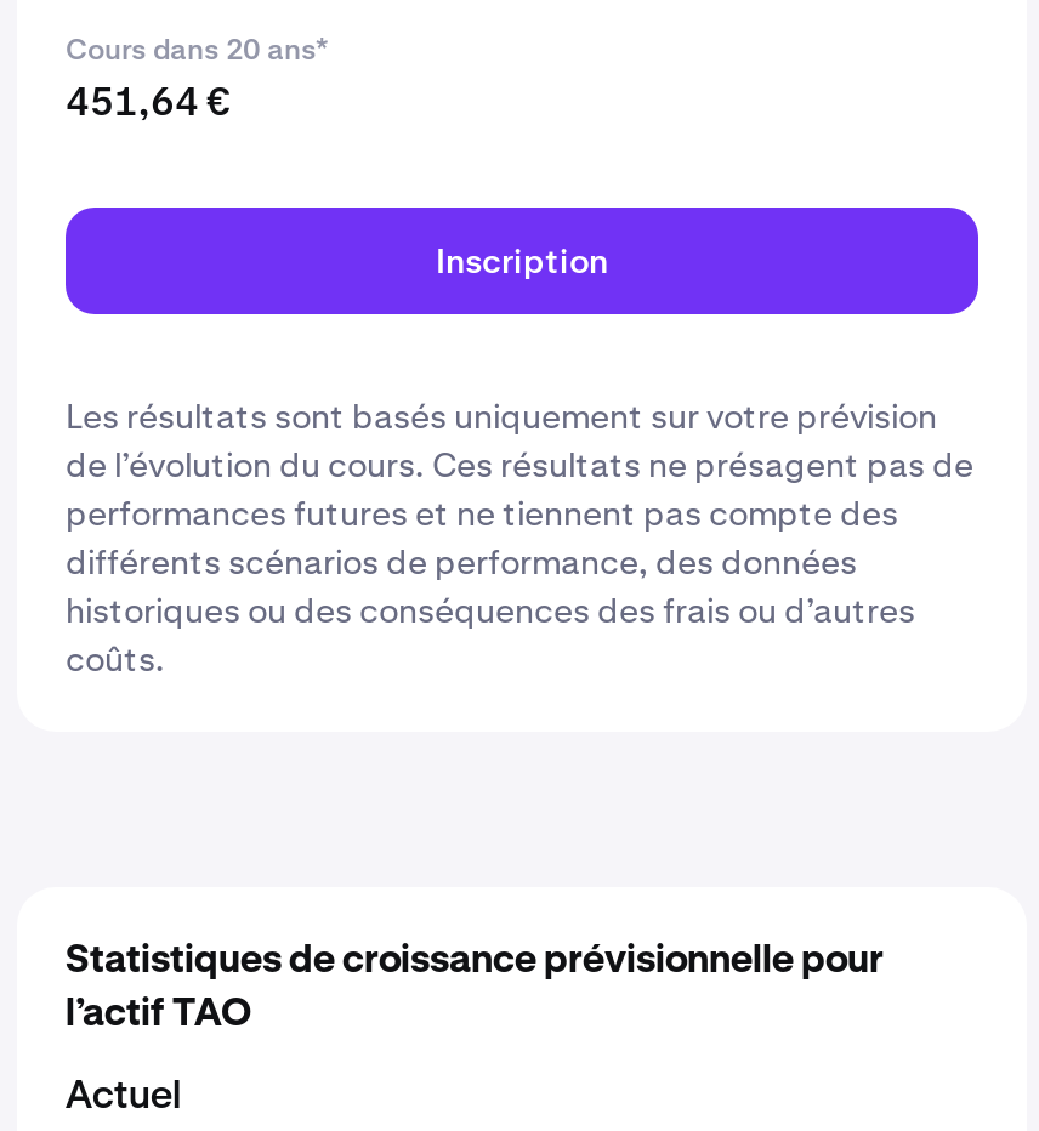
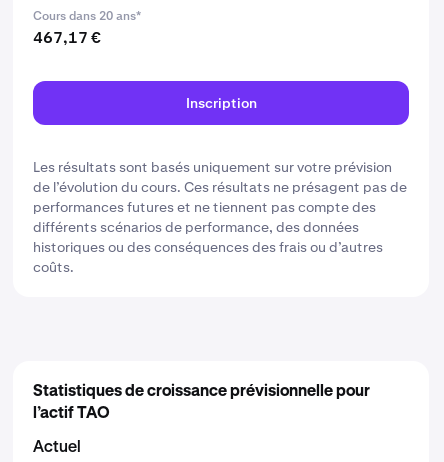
- 451,64 €
+ 467,17 €
